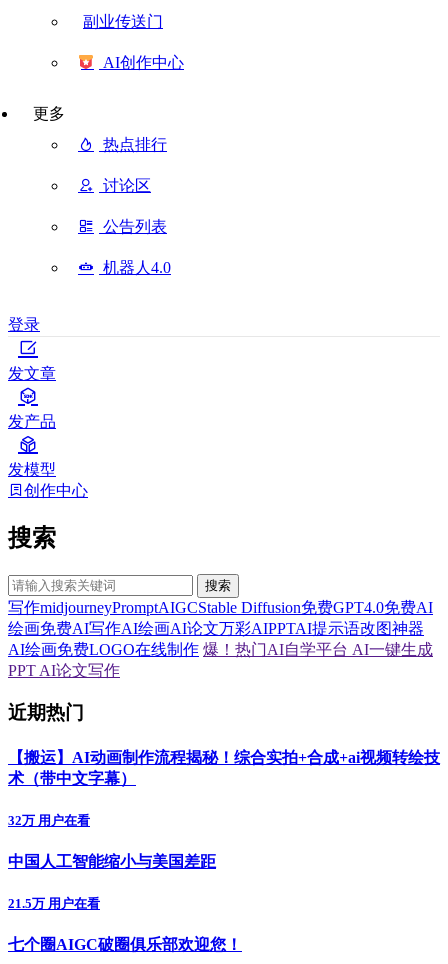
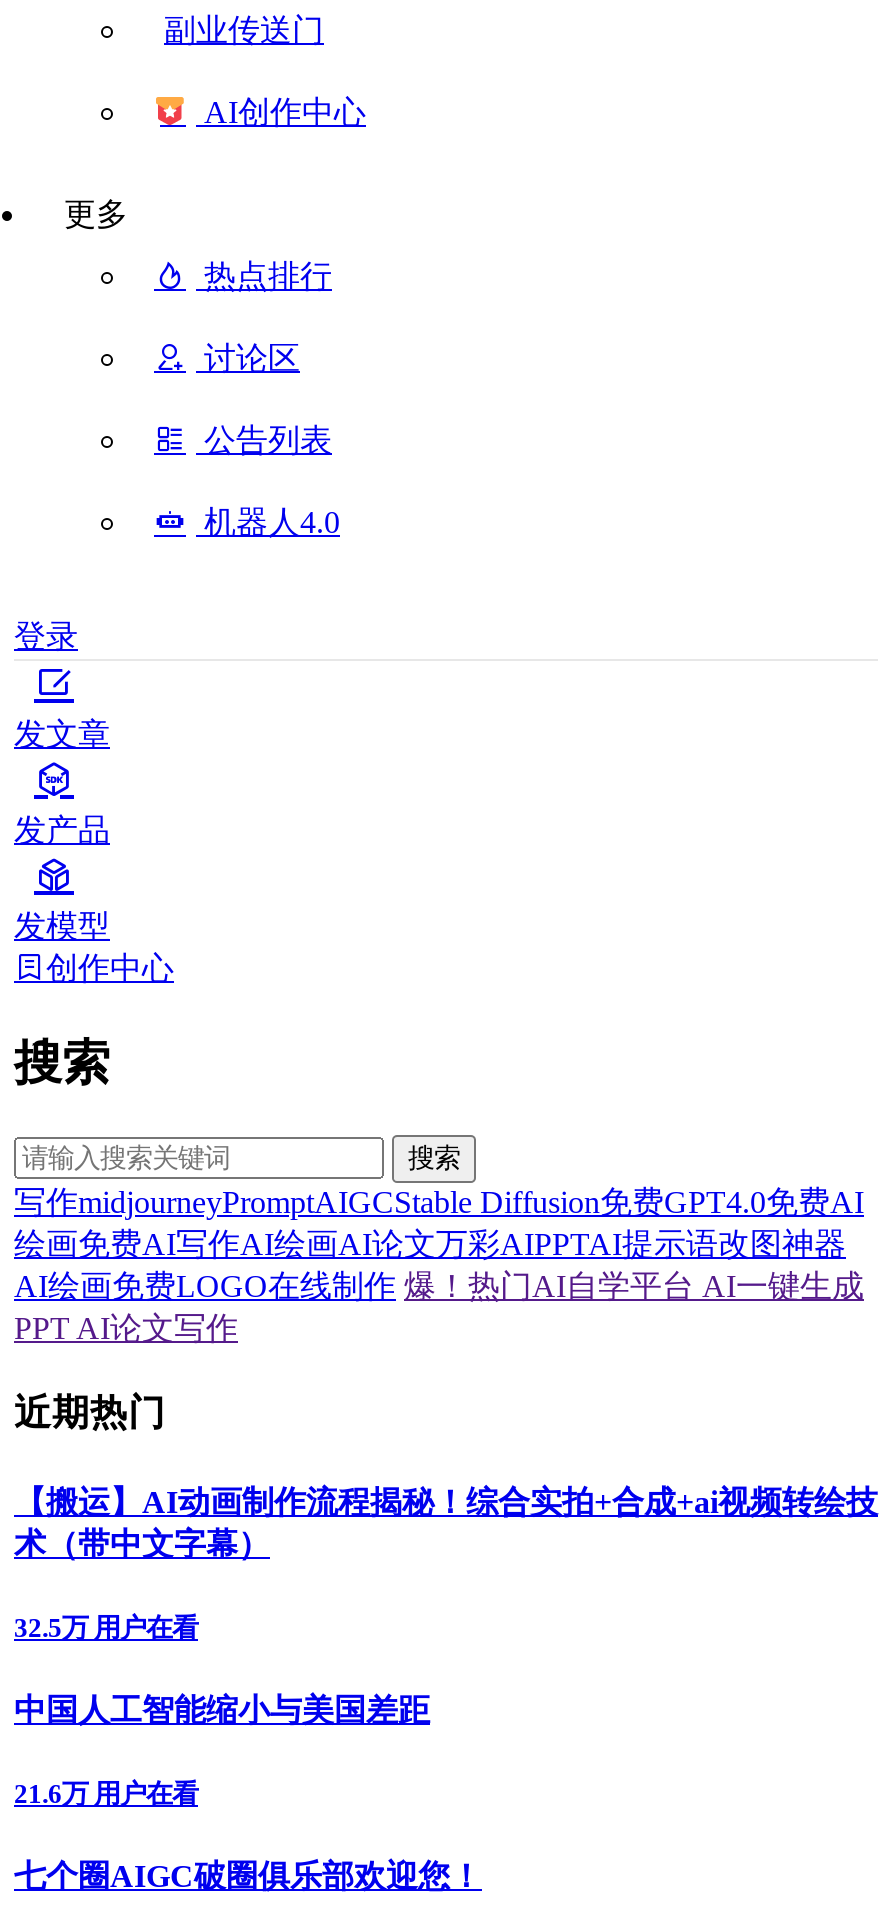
- 32万 用户在看
+ 32.5万 用户在看

- 21.5万 用户在看
+ 21.6万 用户在看
